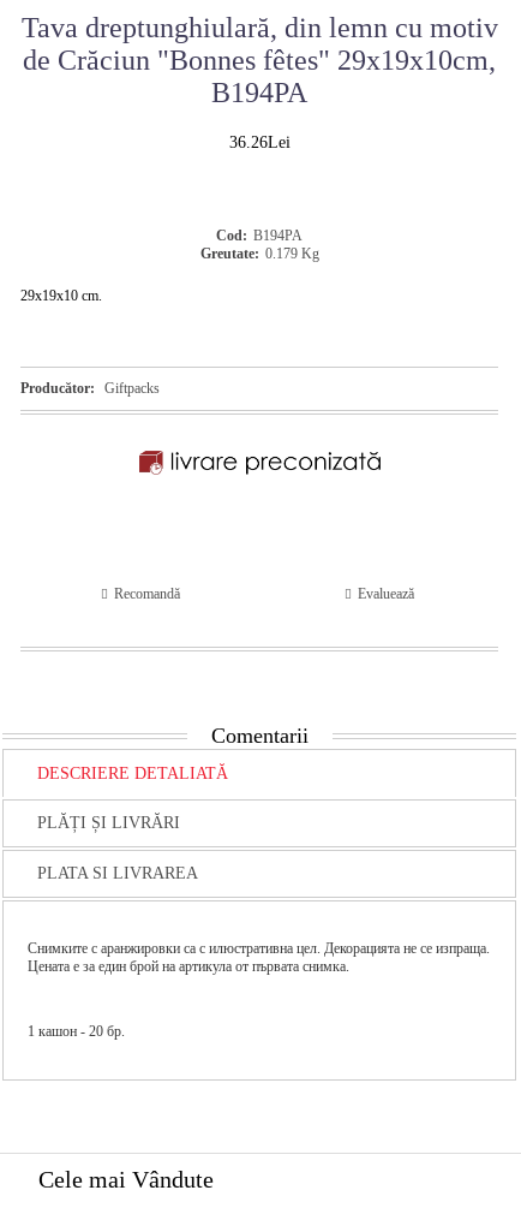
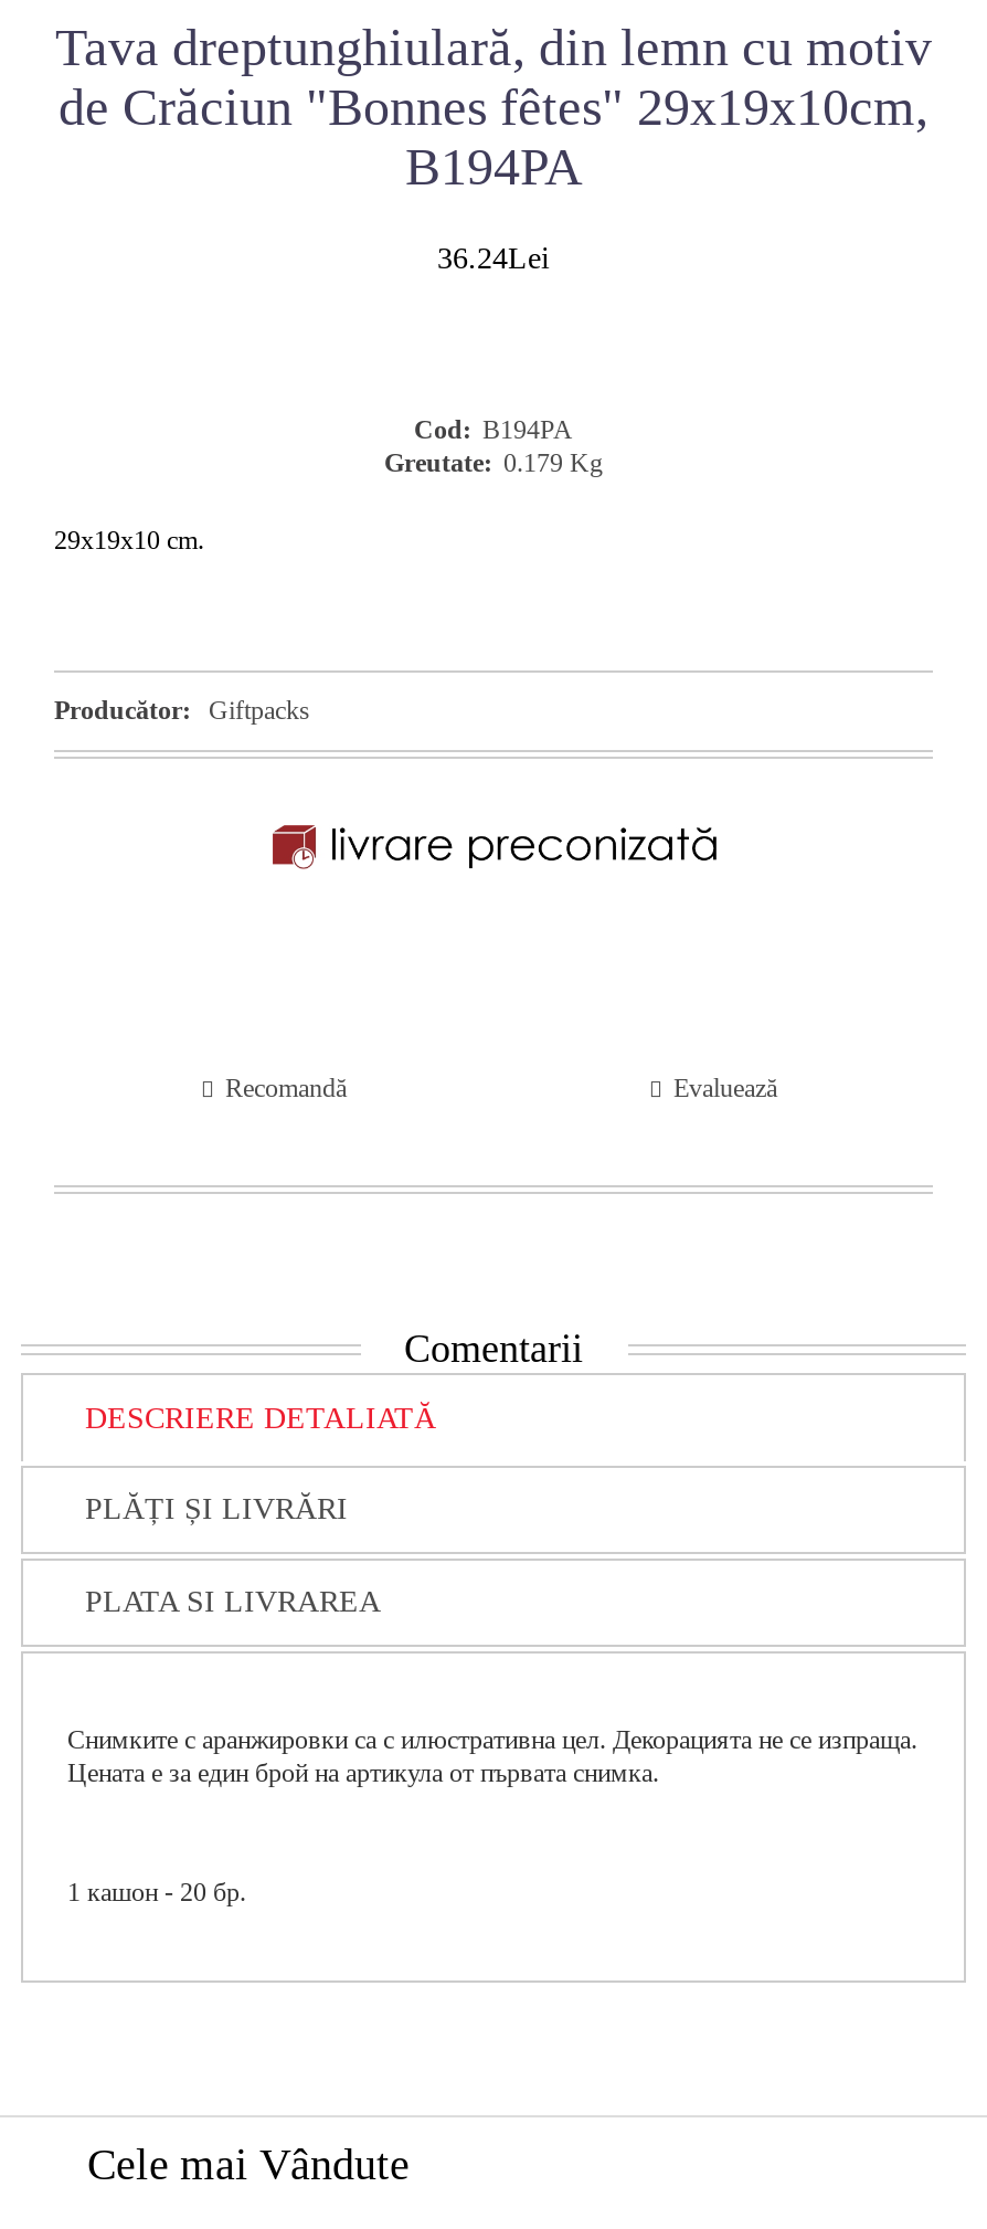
- 36.26Lei
+ 36.24Lei
